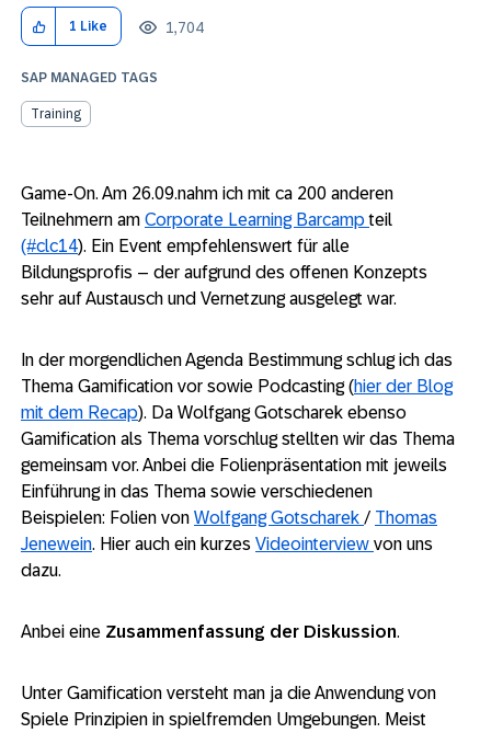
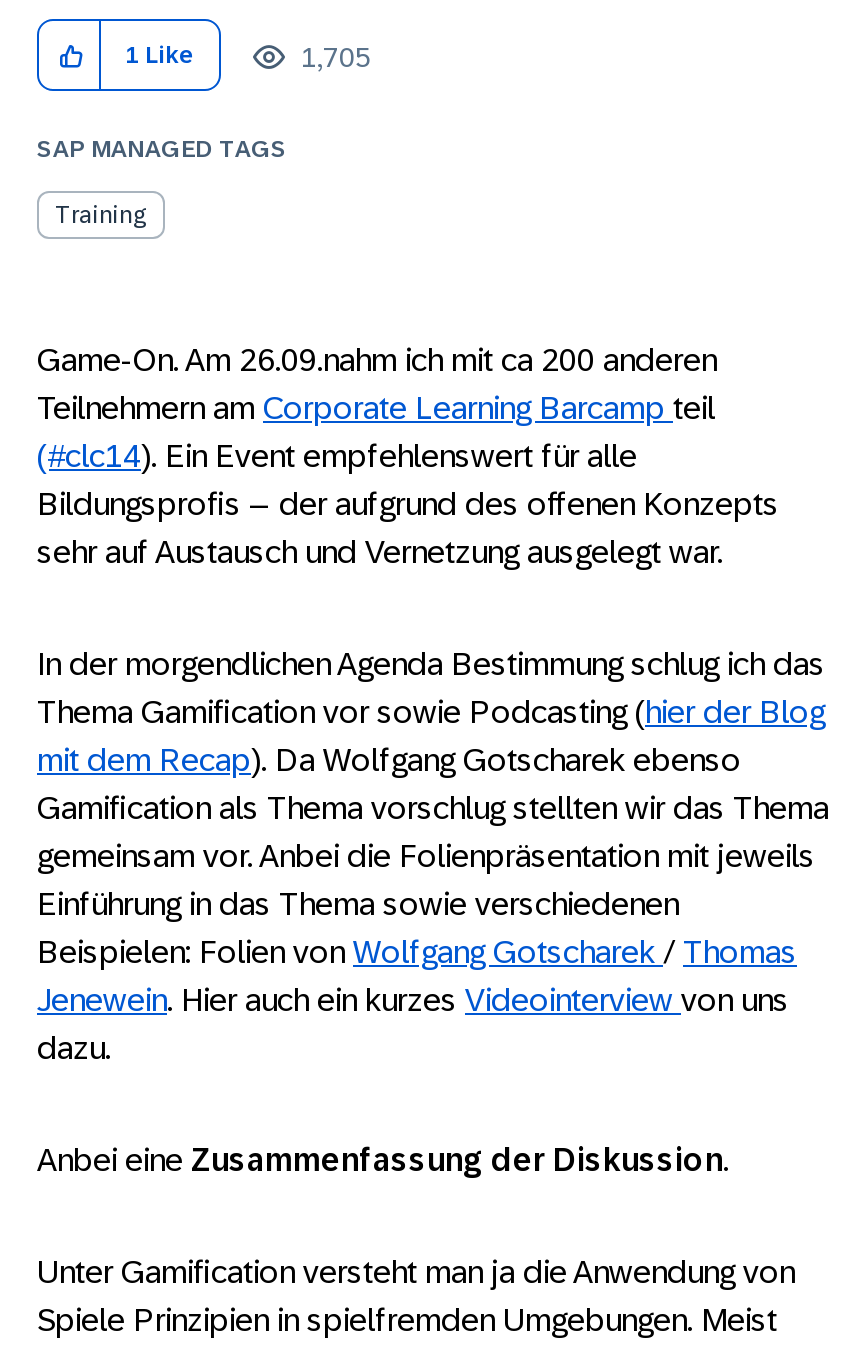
- 1,704
+ 1,705
